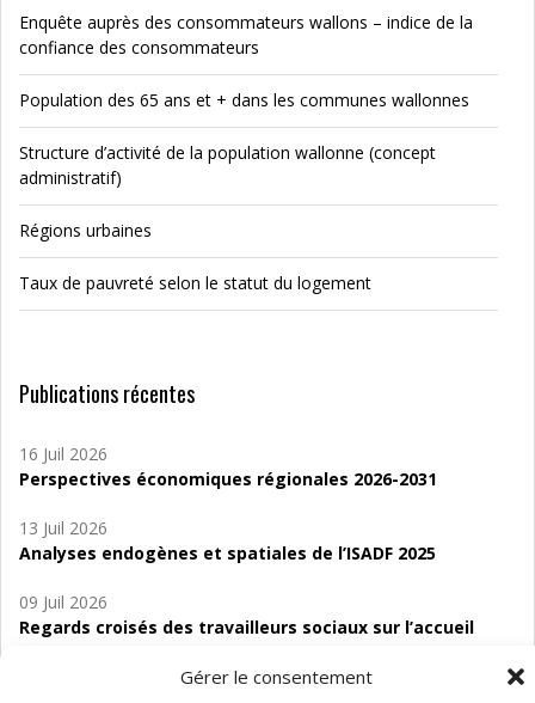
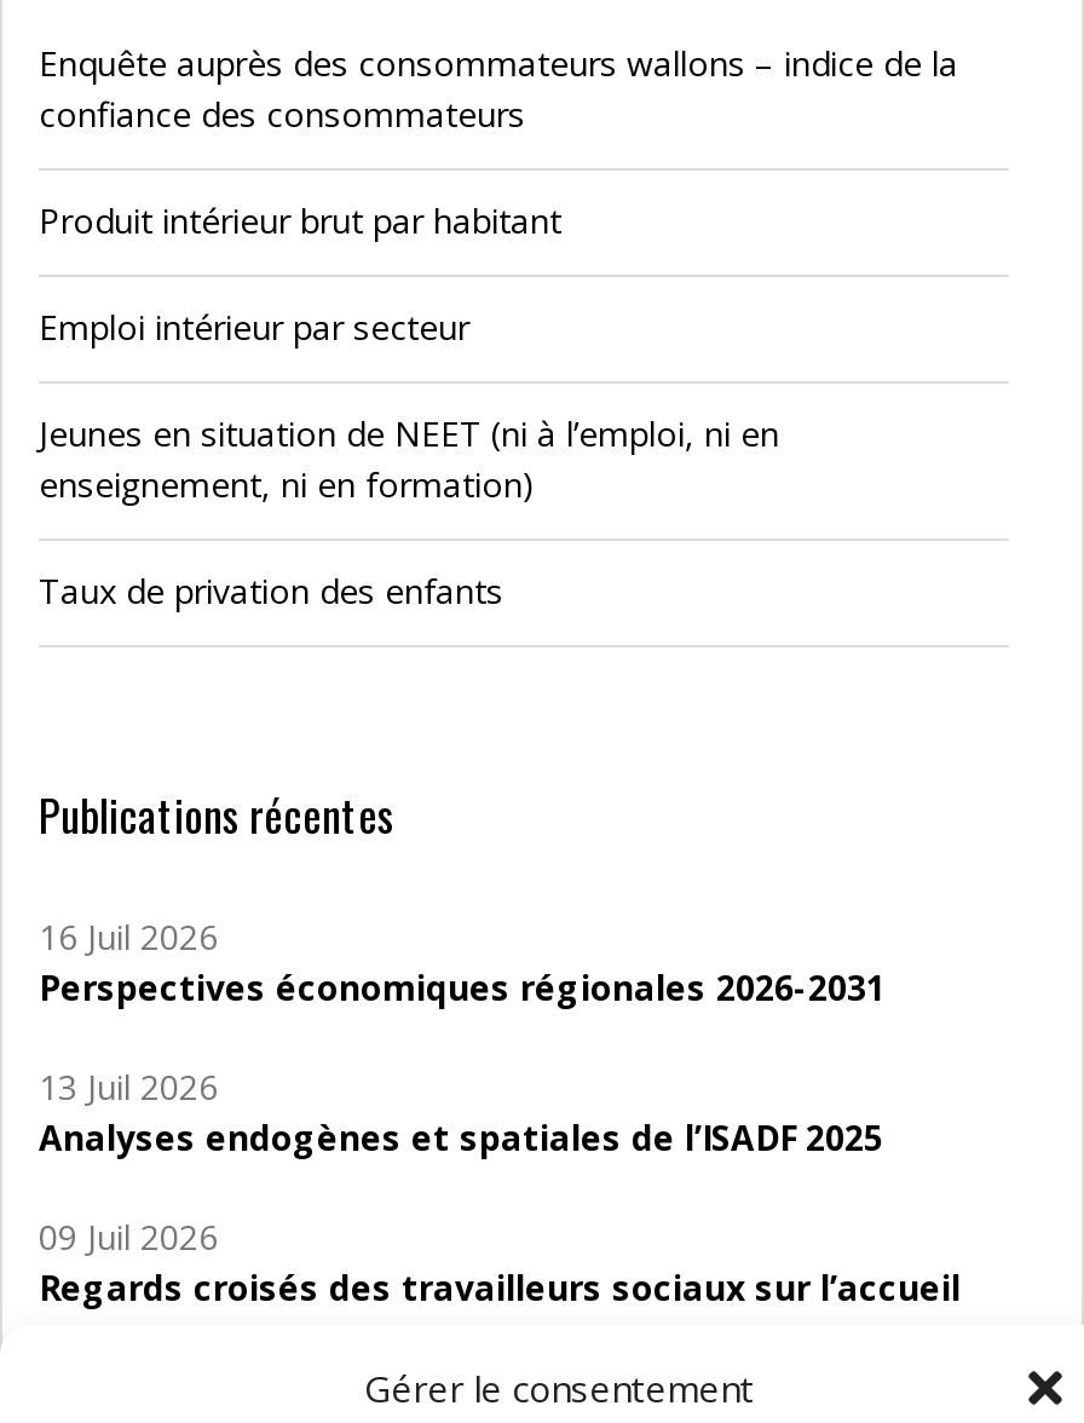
- Population des 65 ans et + dans les communes wallonnes
+ Produit intérieur brut par habitant

- Structure d’activité de la population wallonne (concept
- administratif)
+ Emploi intérieur par secteur

- Régions urbaines
+ Jeunes en situation de NEET (ni à l’emploi, ni en
+ enseignement, ni en formation)

- Taux de pauvreté selon le statut du logement
+ Taux de privation des enfants
